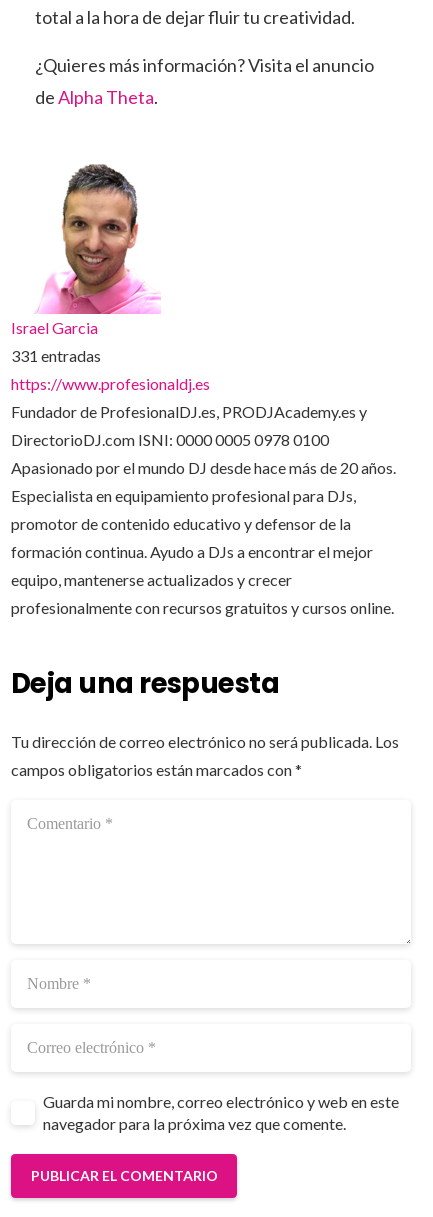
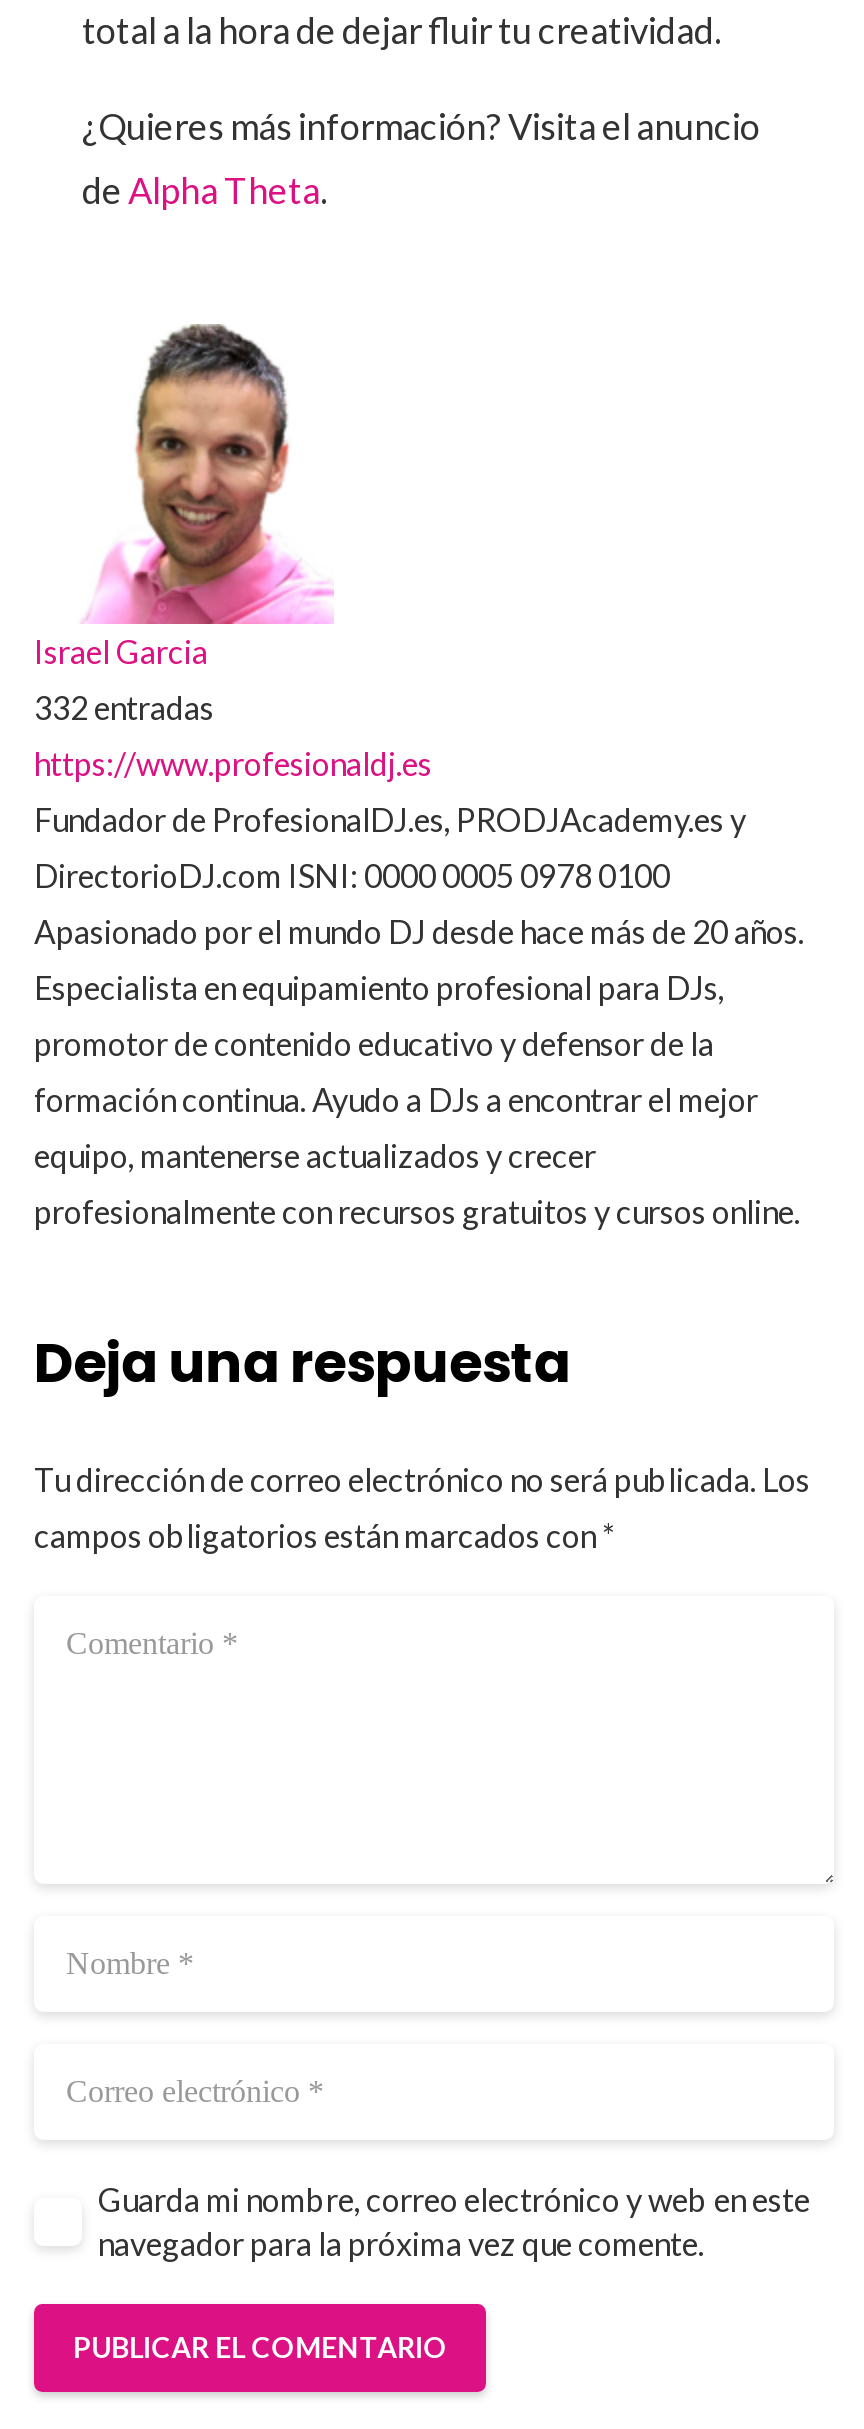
- 331 entradas
+ 332 entradas
